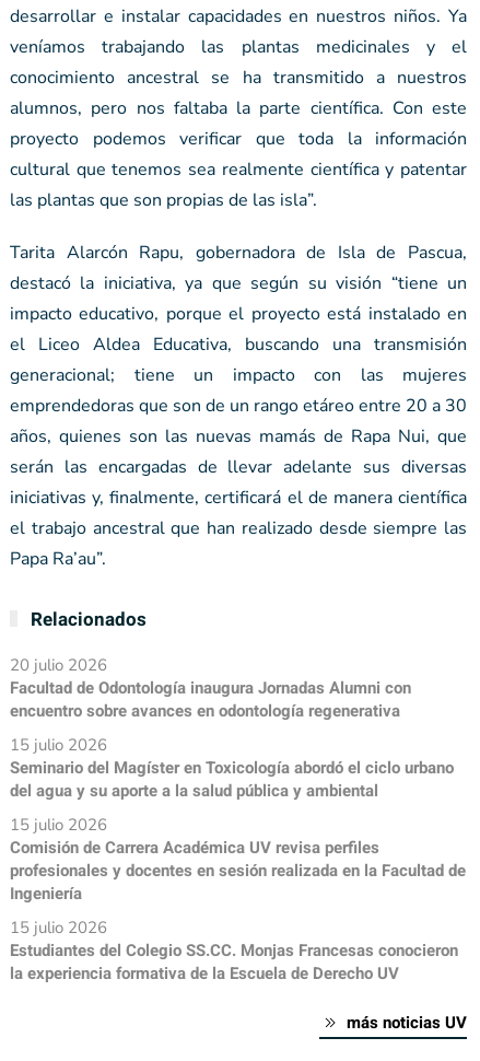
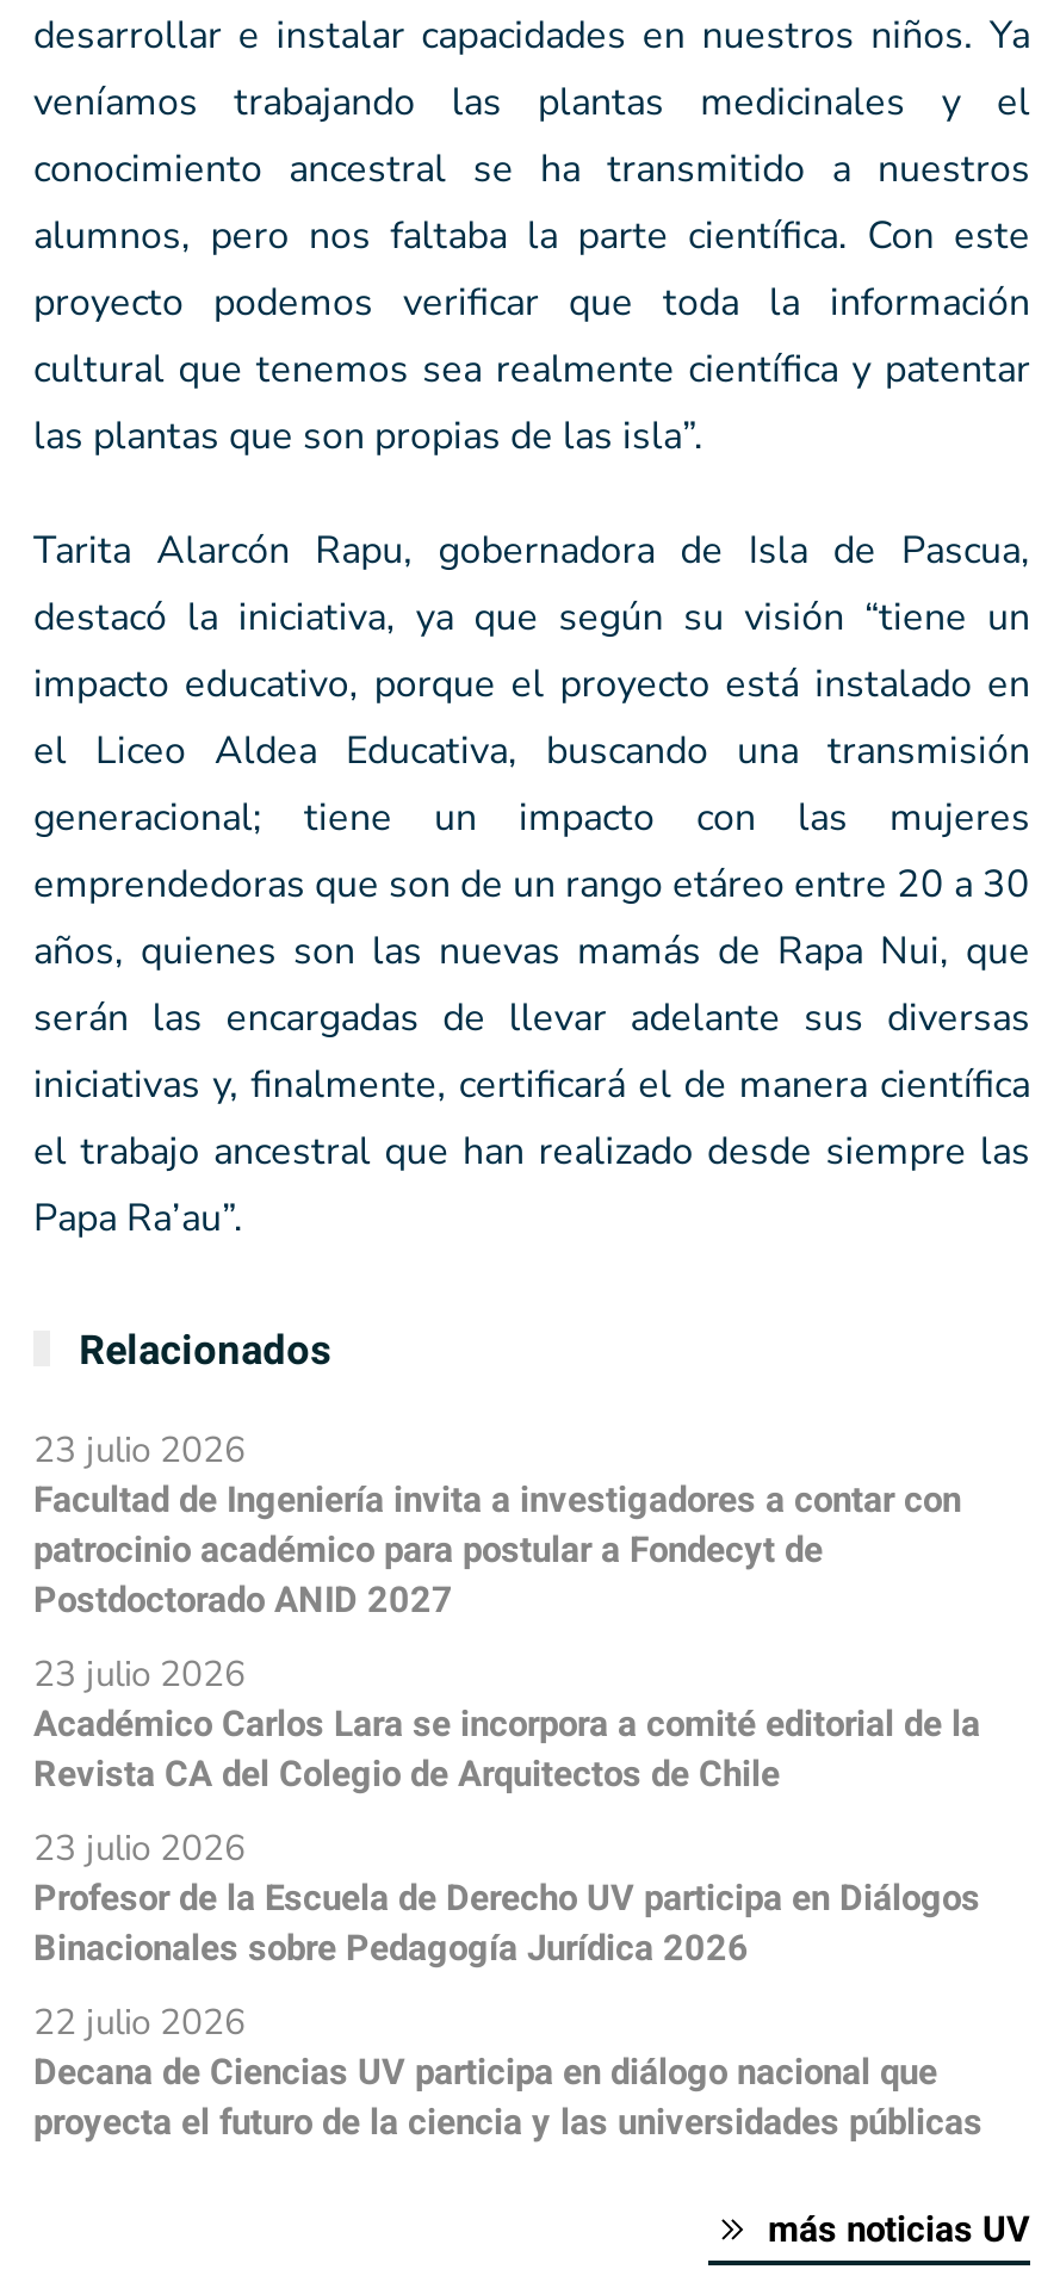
- 20 julio 2026
- Facultad de Odontología inaugura Jornadas Alumni con
- encuentro sobre avances en odontología regenerativa
+ 23 julio 2026
+ Facultad de Ingeniería invita a investigadores a contar con
+ patrocinio académico para postular a Fondecyt de
+ Postdoctorado ANID 2027

- 15 julio 2026
- Seminario del Magíster en Toxicología abordó el ciclo urbano
- del agua y su aporte a la salud pública y ambiental
+ 23 julio 2026
+ Académico Carlos Lara se incorpora a comité editorial de la
+ Revista CA del Colegio de Arquitectos de Chile

- 15 julio 2026
- Comisión de Carrera Académica UV revisa perfiles
- profesionales y docentes en sesión realizada en la Facultad de
- Ingeniería
+ 23 julio 2026
+ Profesor de la Escuela de Derecho UV participa en Diálogos
+ Binacionales sobre Pedagogía Jurídica 2026

- 15 julio 2026
- Estudiantes del Colegio SS.CC. Monjas Francesas conocieron
- la experiencia formativa de la Escuela de Derecho UV
+ 22 julio 2026
+ Decana de Ciencias UV participa en diálogo nacional que
+ proyecta el futuro de la ciencia y las universidades públicas
